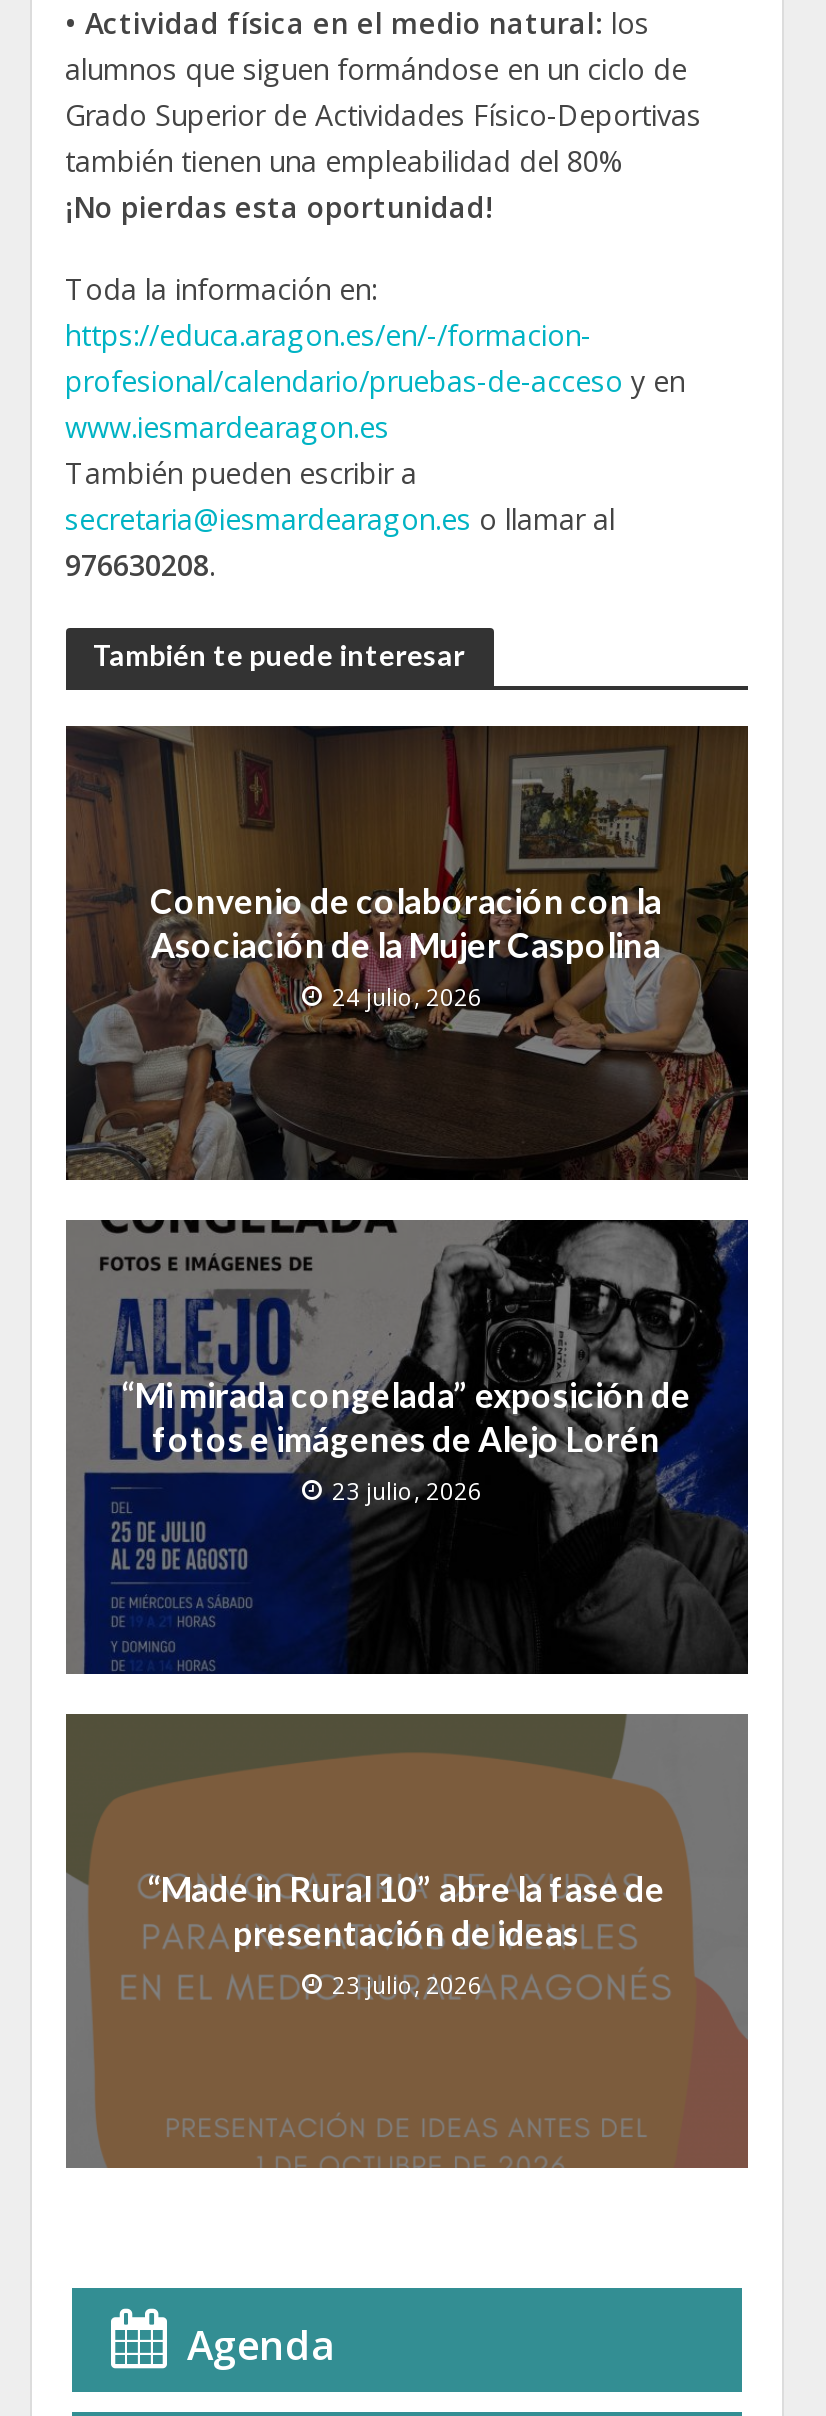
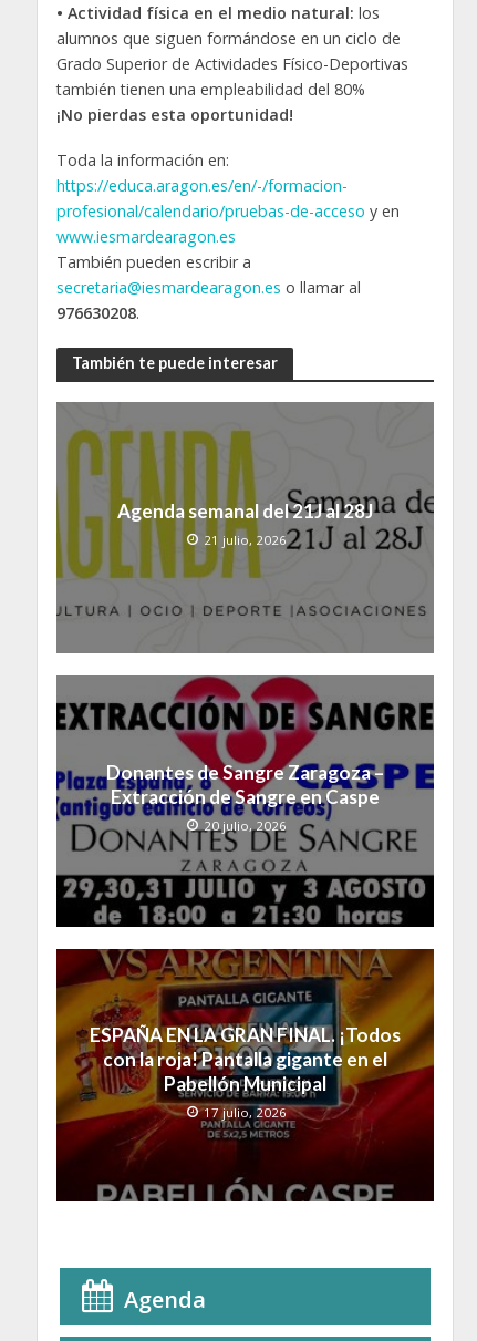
- [image]
- Convenio de colaboración con la
- Asociación de la Mujer Caspolina
- 24 julio, 2026
+ [image]
+ Agenda semanal del 21J al 28J
+ 21 julio, 2026

- [image]
- “Mi mirada congelada” exposición de
- fotos e imágenes de Alejo Lorén
- 23 julio, 2026
+ [image]
+ Donantes de Sangre Zaragoza –
+ Extracción de Sangre en Caspe
+ 20 julio, 2026

- [image]
- “Made in Rural 10” abre la fase de
- presentación de ideas
- 23 julio, 2026
+ [image]
+ ESPAÑA EN LA GRAN FINAL. ¡Todos
+ con la roja! Pantalla gigante en el
+ Pabellón Municipal
+ 17 julio, 2026
